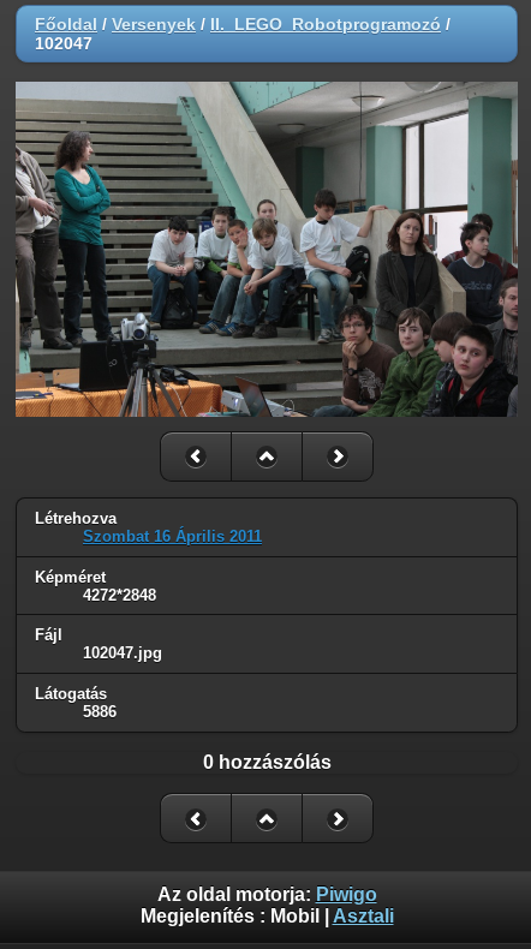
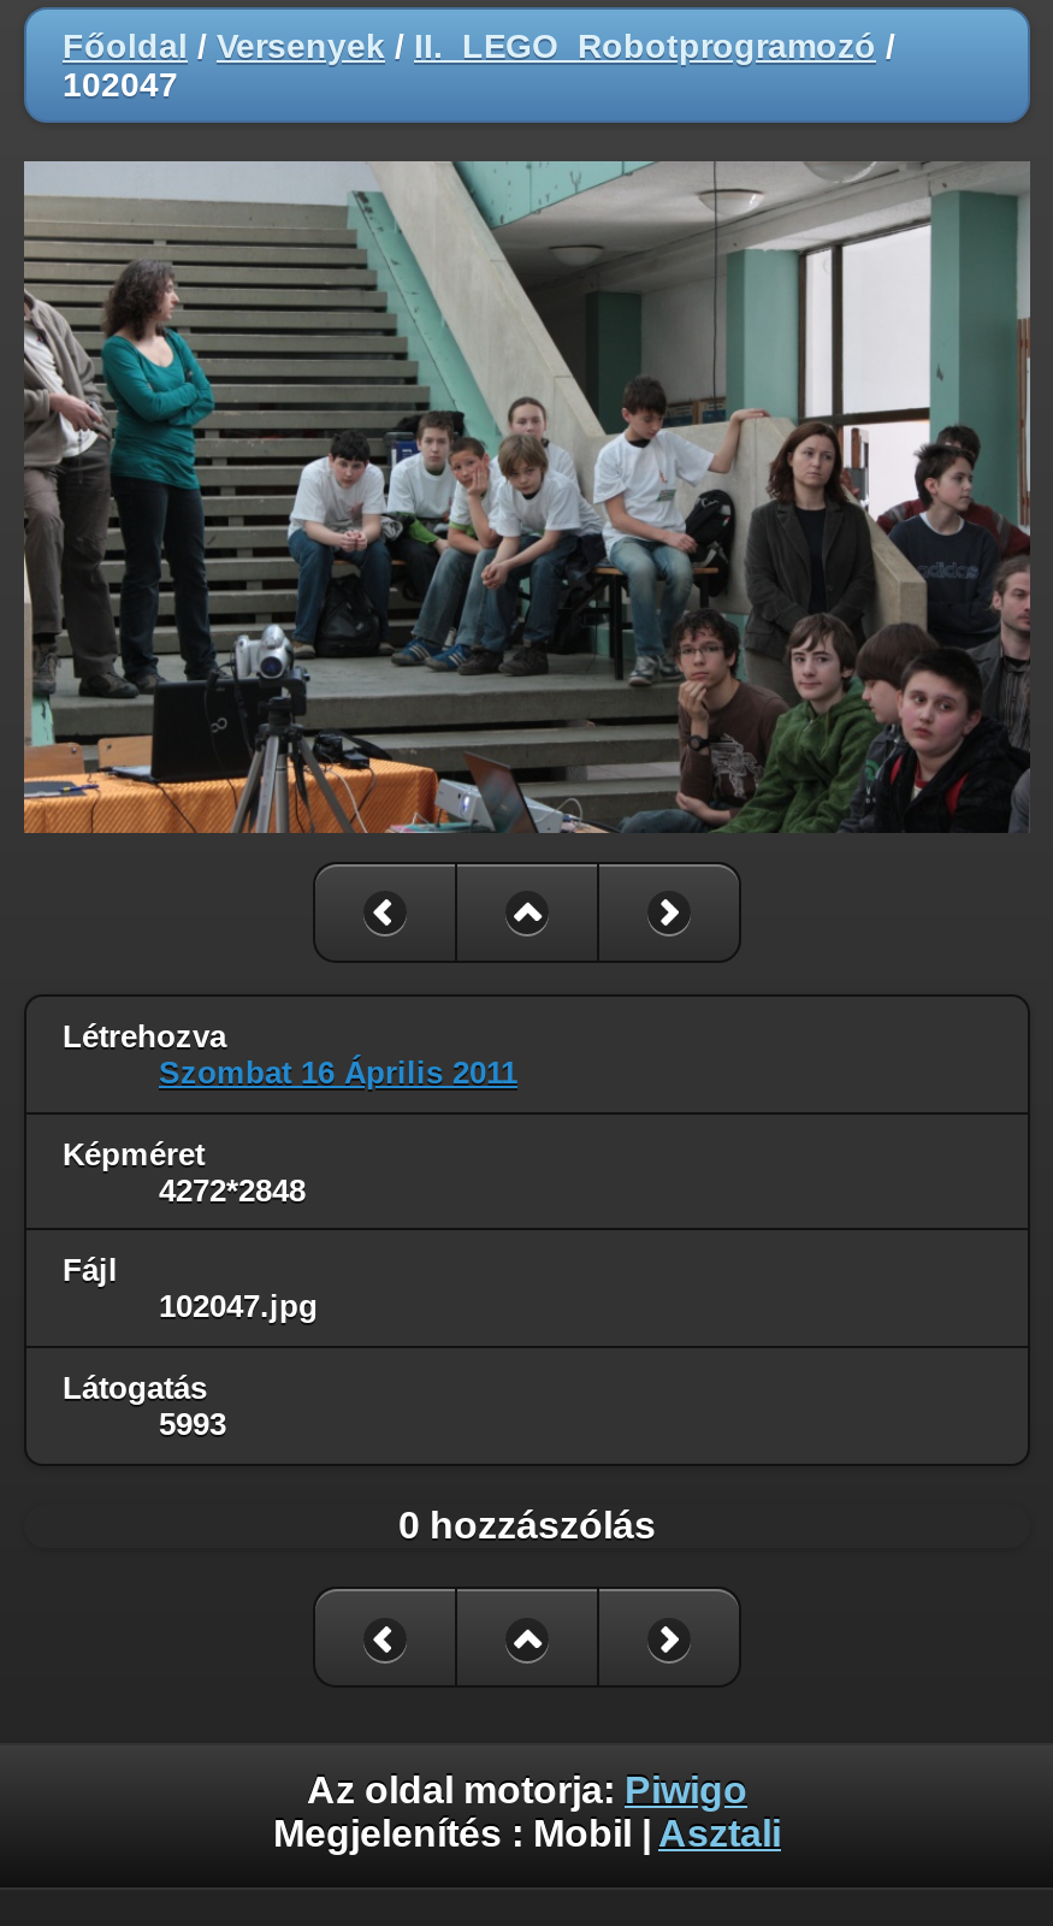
- 5886
+ 5993
